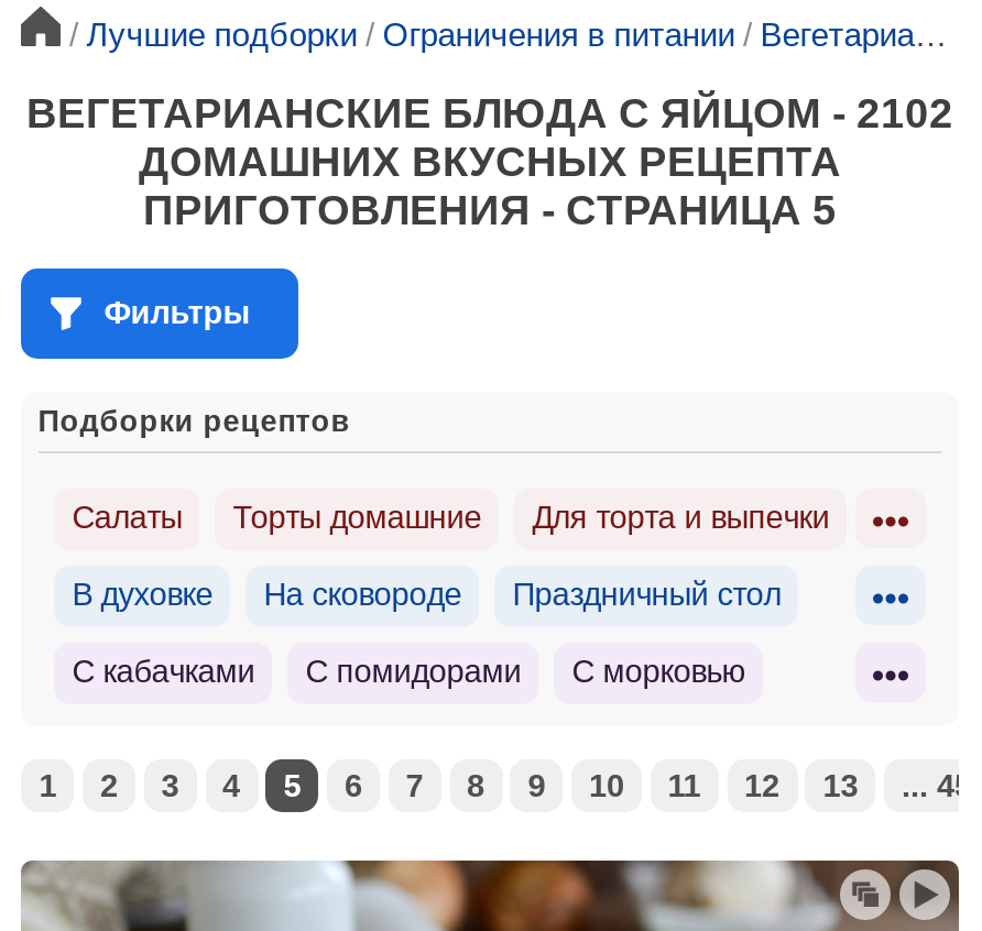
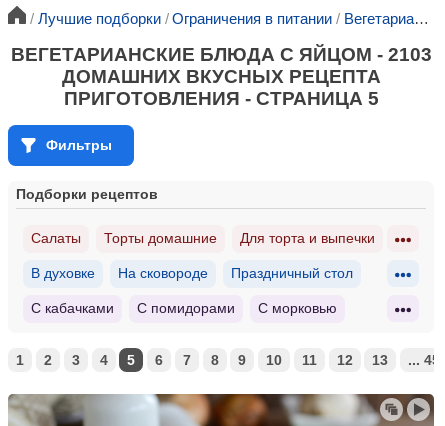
- ВЕГЕТАРИАНСКИЕ БЛЮДА С ЯЙЦОМ - 2102
+ ВЕГЕТАРИАНСКИЕ БЛЮДА С ЯЙЦОМ - 2103
